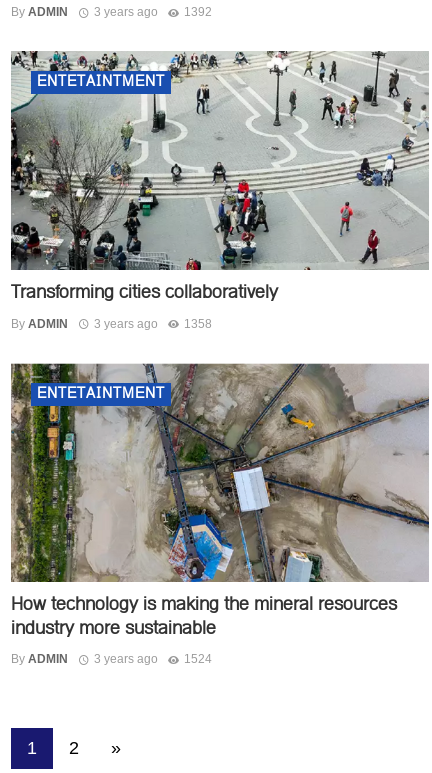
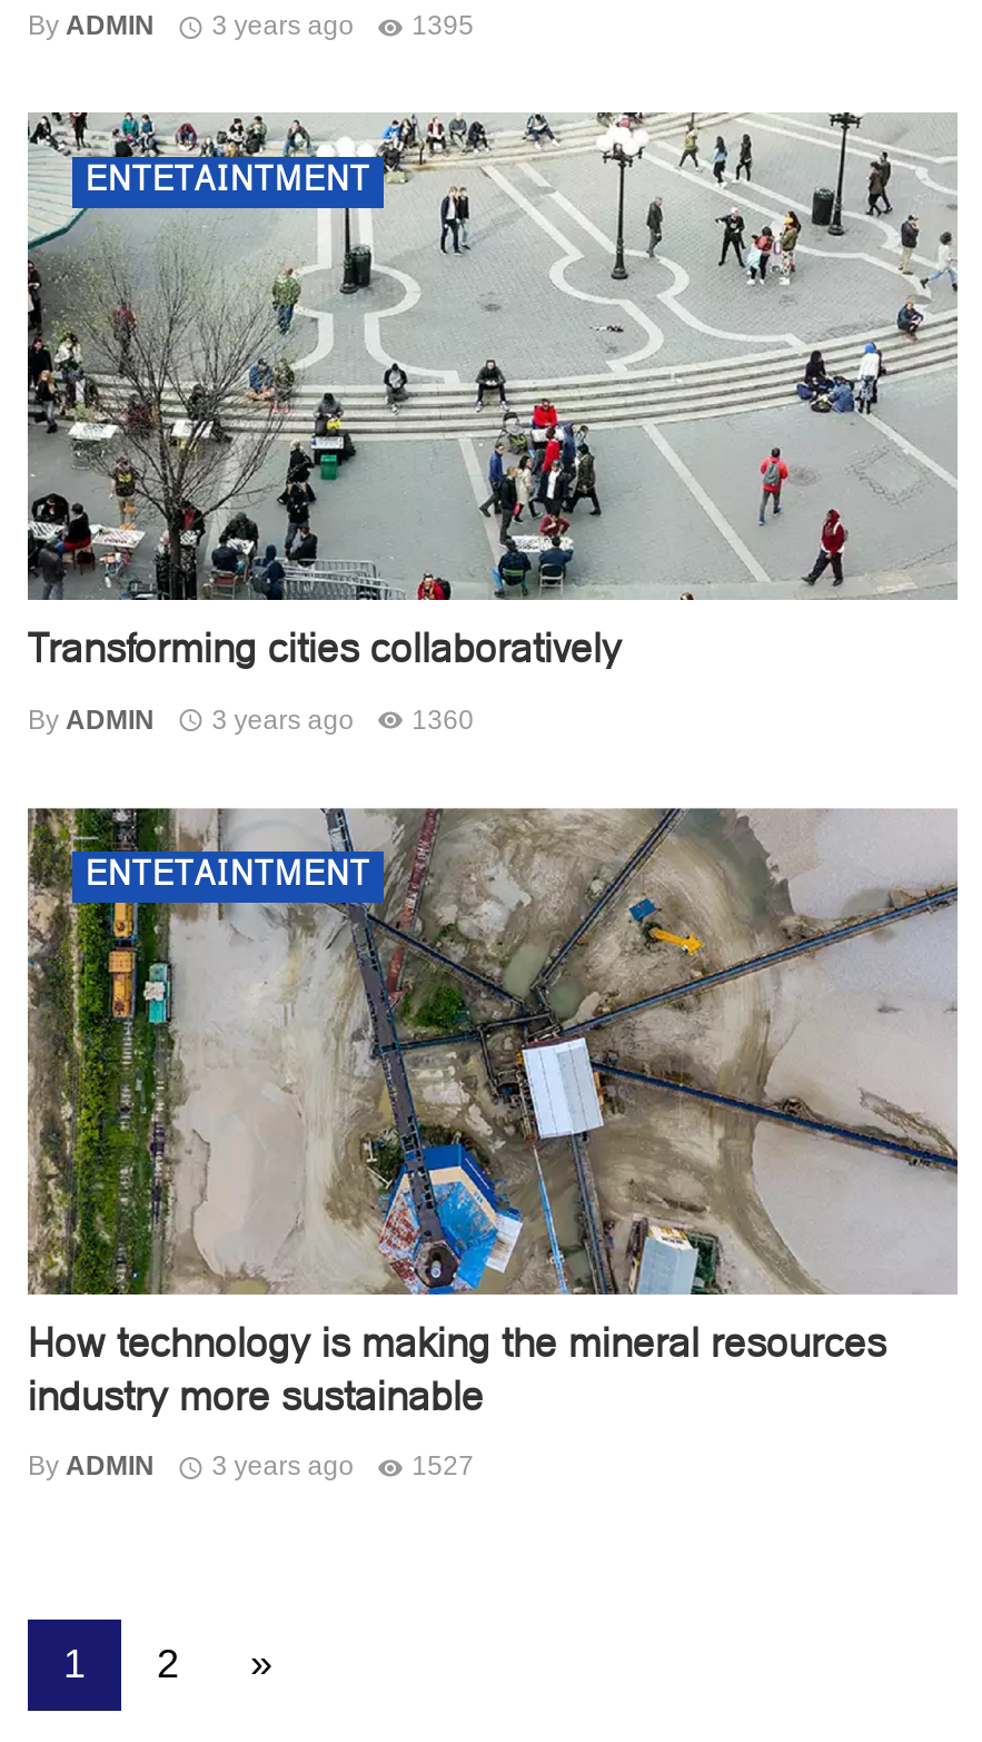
- By ADMIN 3 years ago 1392
+ By ADMIN 3 years ago 1395

- By ADMIN 3 years ago 1358
+ By ADMIN 3 years ago 1360

- By ADMIN 3 years ago 1524
+ By ADMIN 3 years ago 1527
